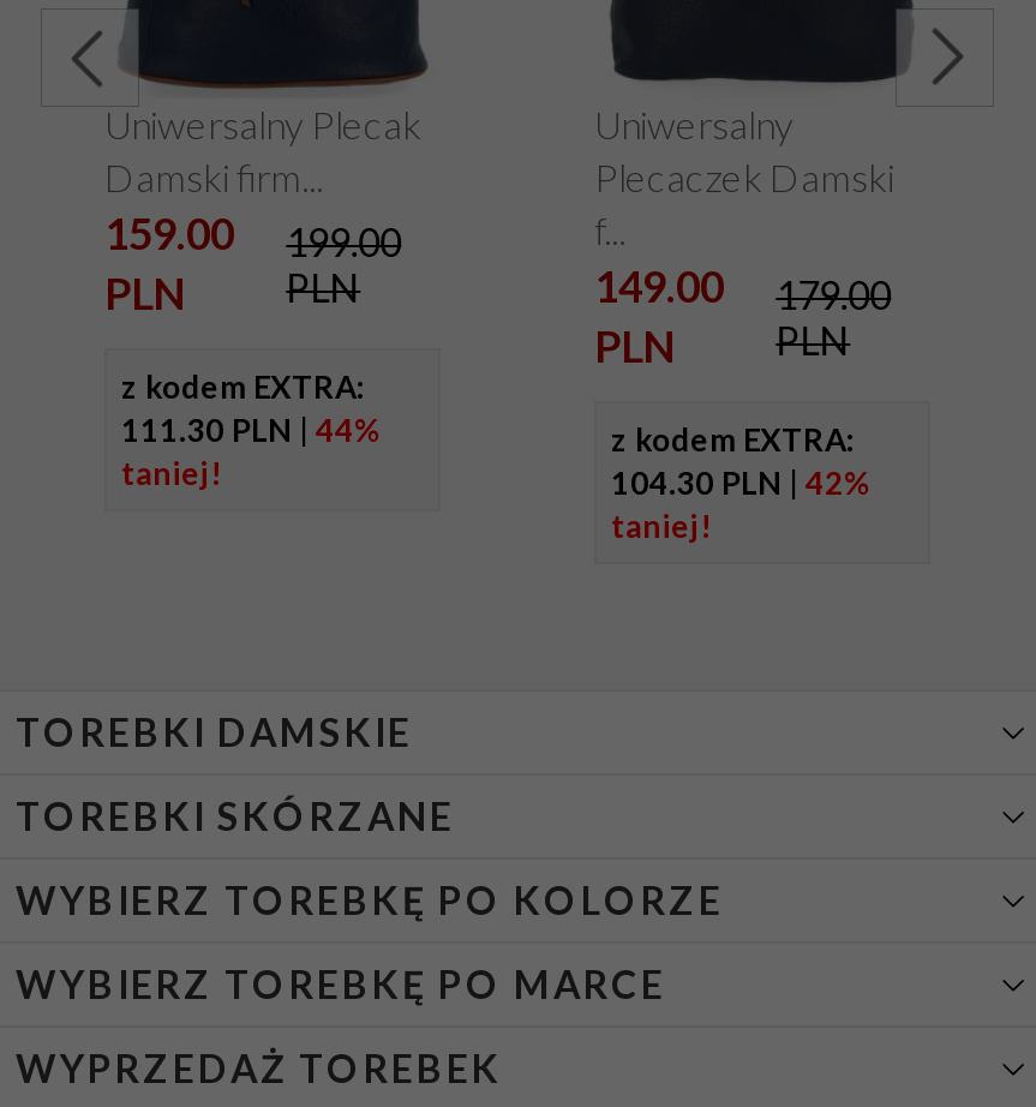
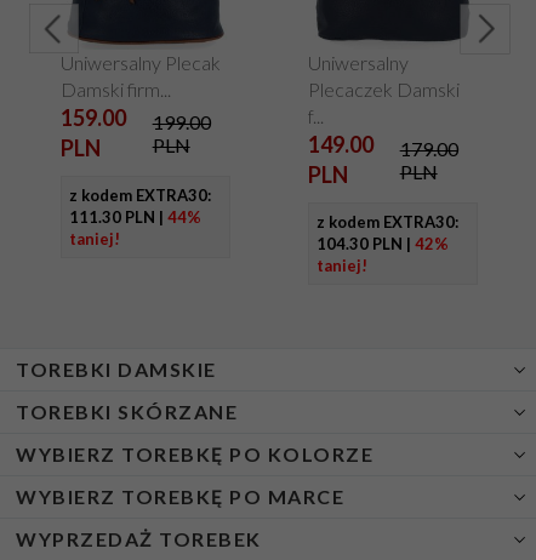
- z kodem EXTRA:
+ z kodem EXTRA30:

- z kodem EXTRA:
+ z kodem EXTRA30:
